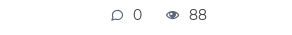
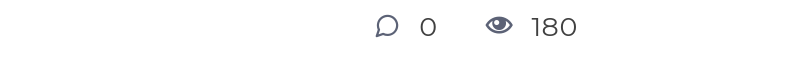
- 88
+ 180
